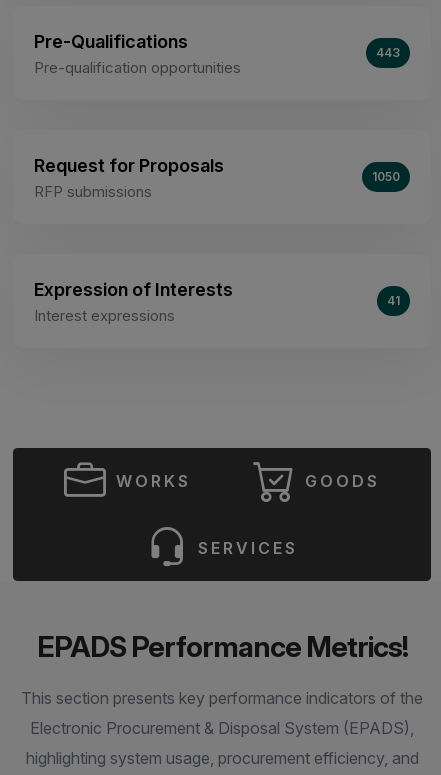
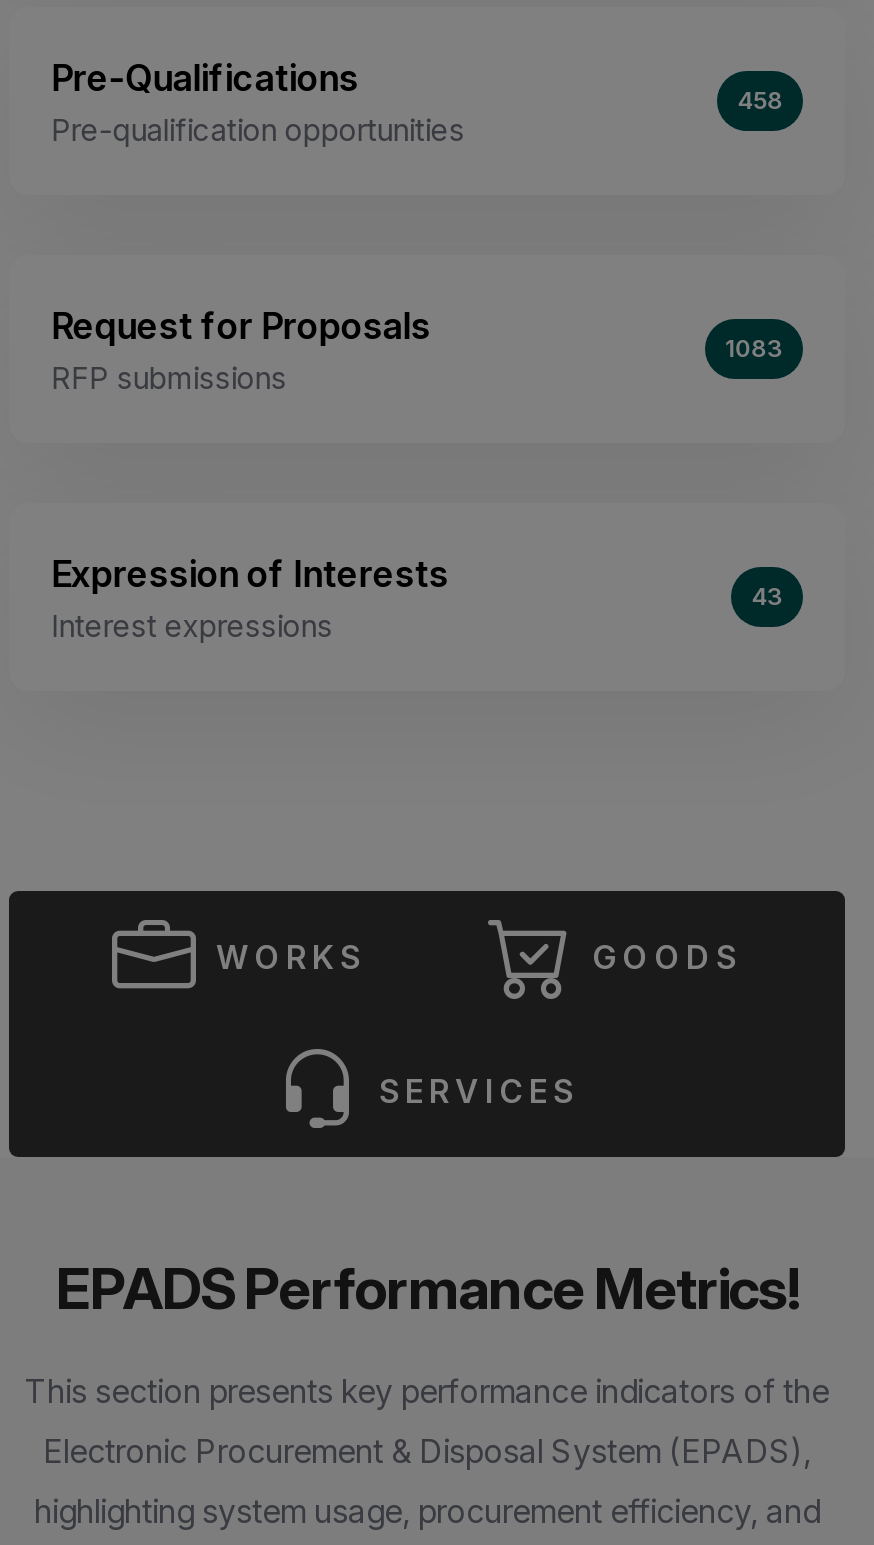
- 443
+ 458

- 1050
+ 1083

- 41
+ 43
